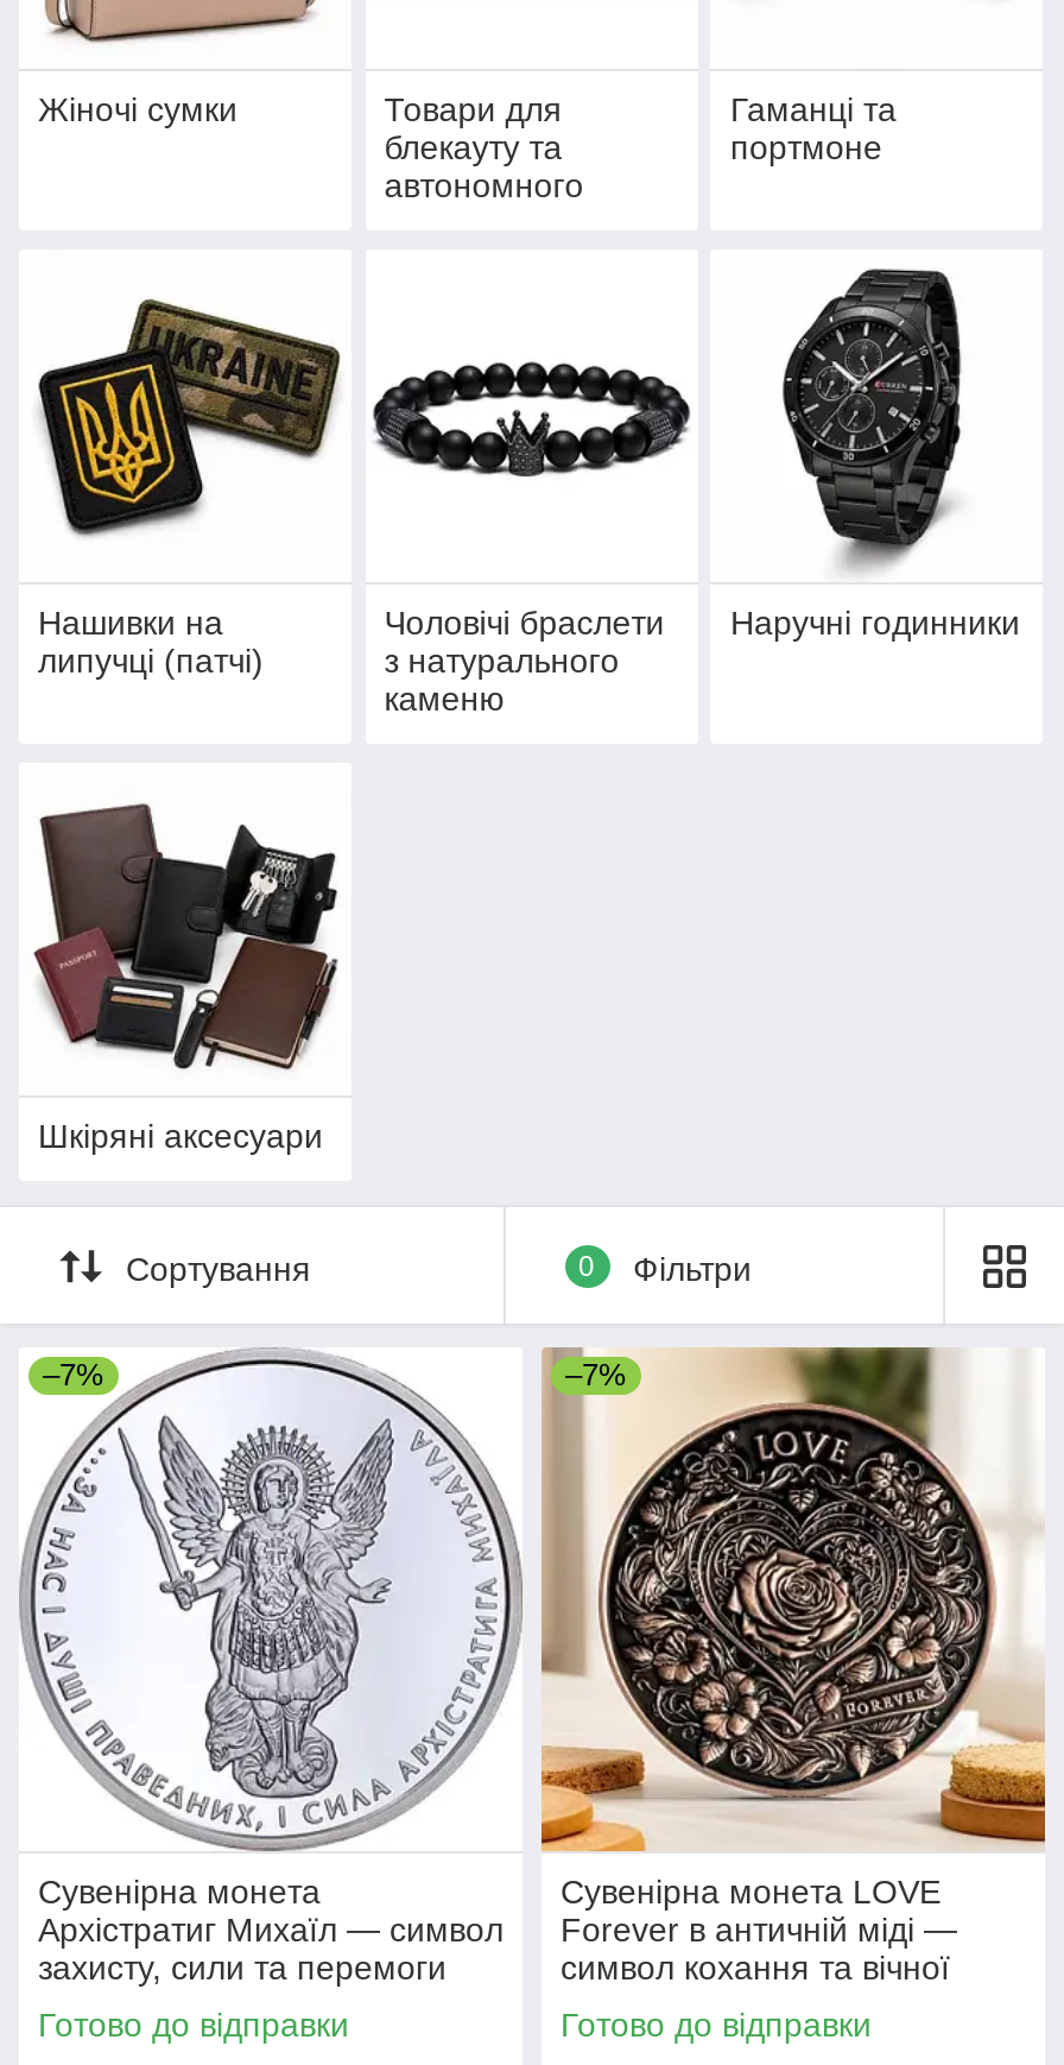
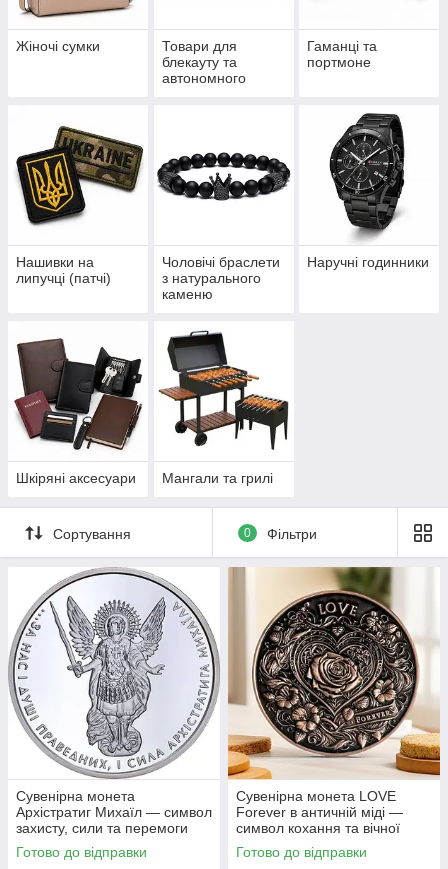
+ [image]
+ Мангали та грилі

- –7%

- –7%
